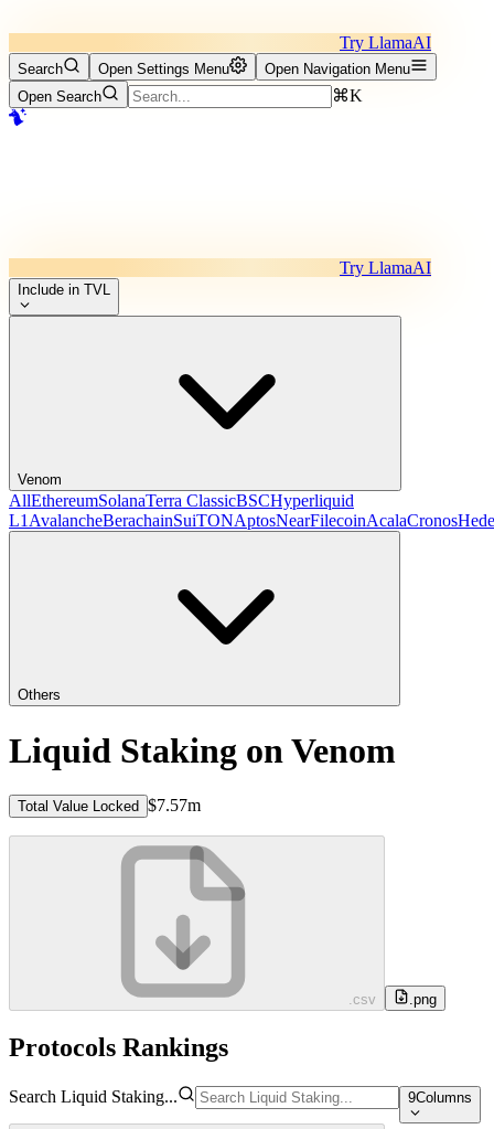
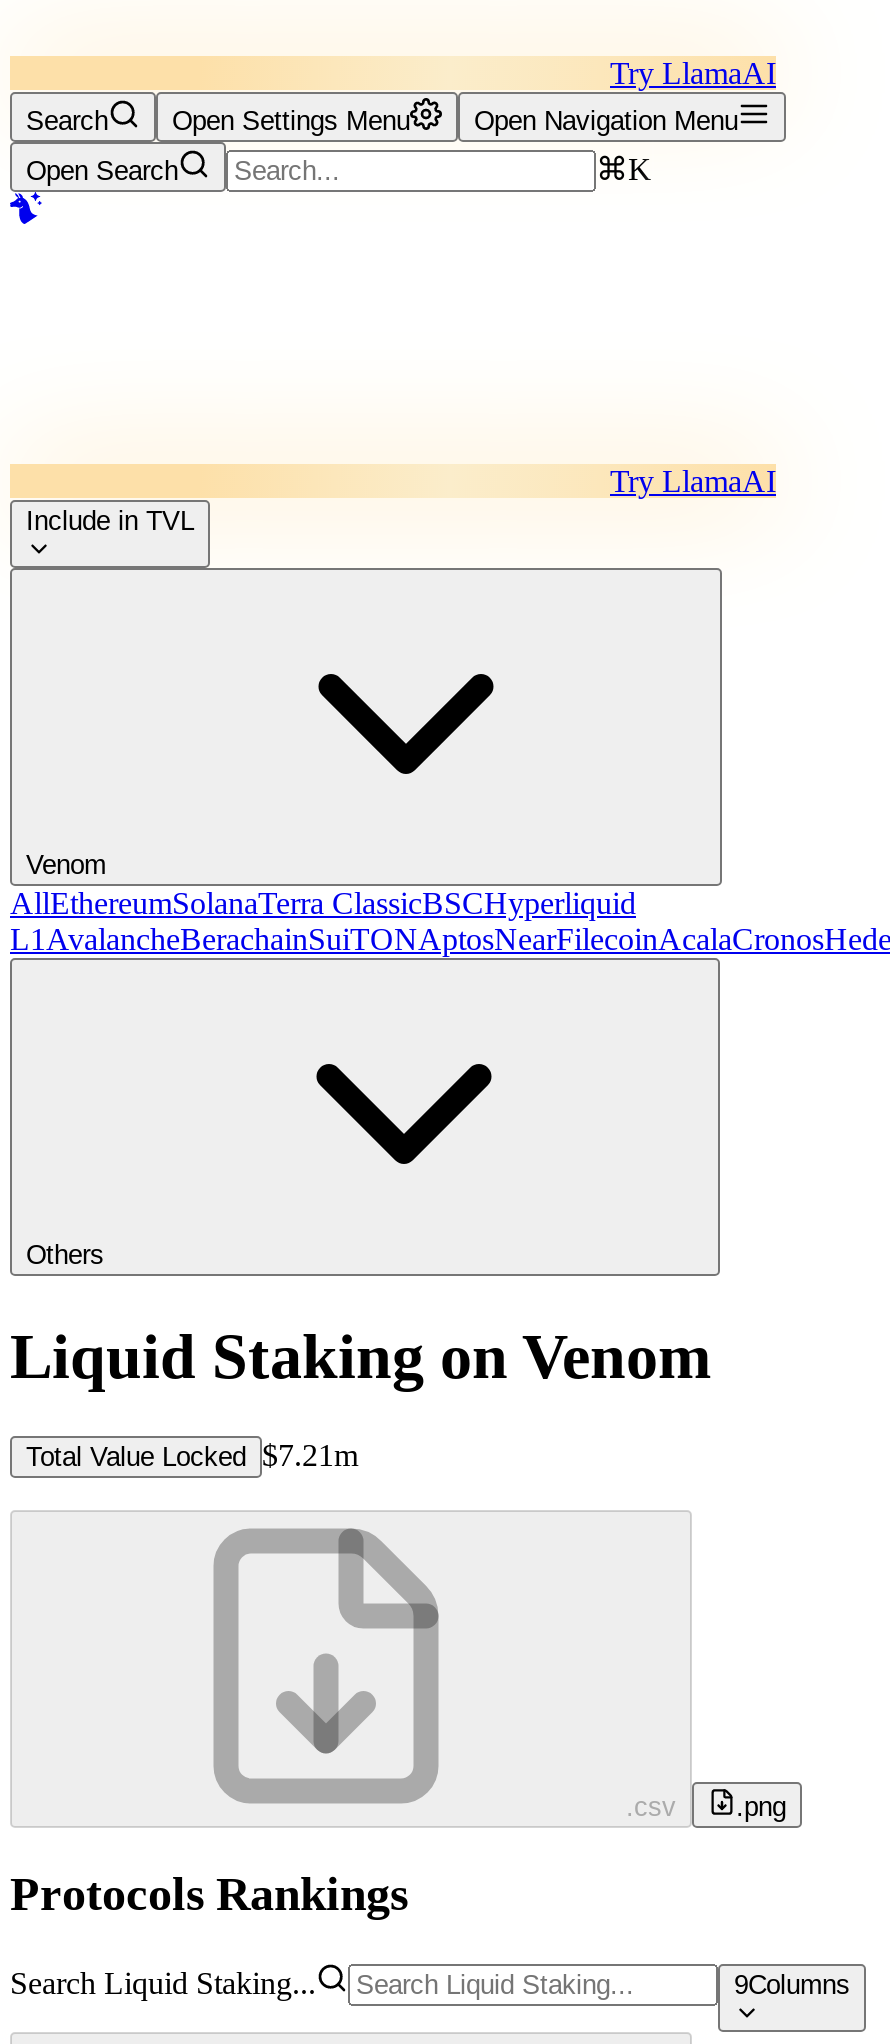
- Total Value Locked $7.57m
+ Total Value Locked $7.21m
